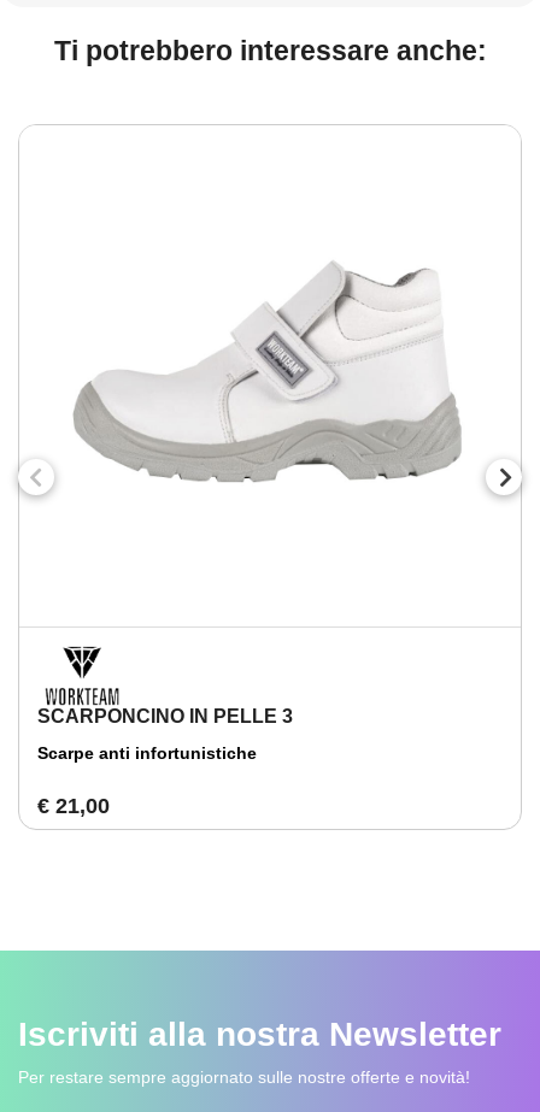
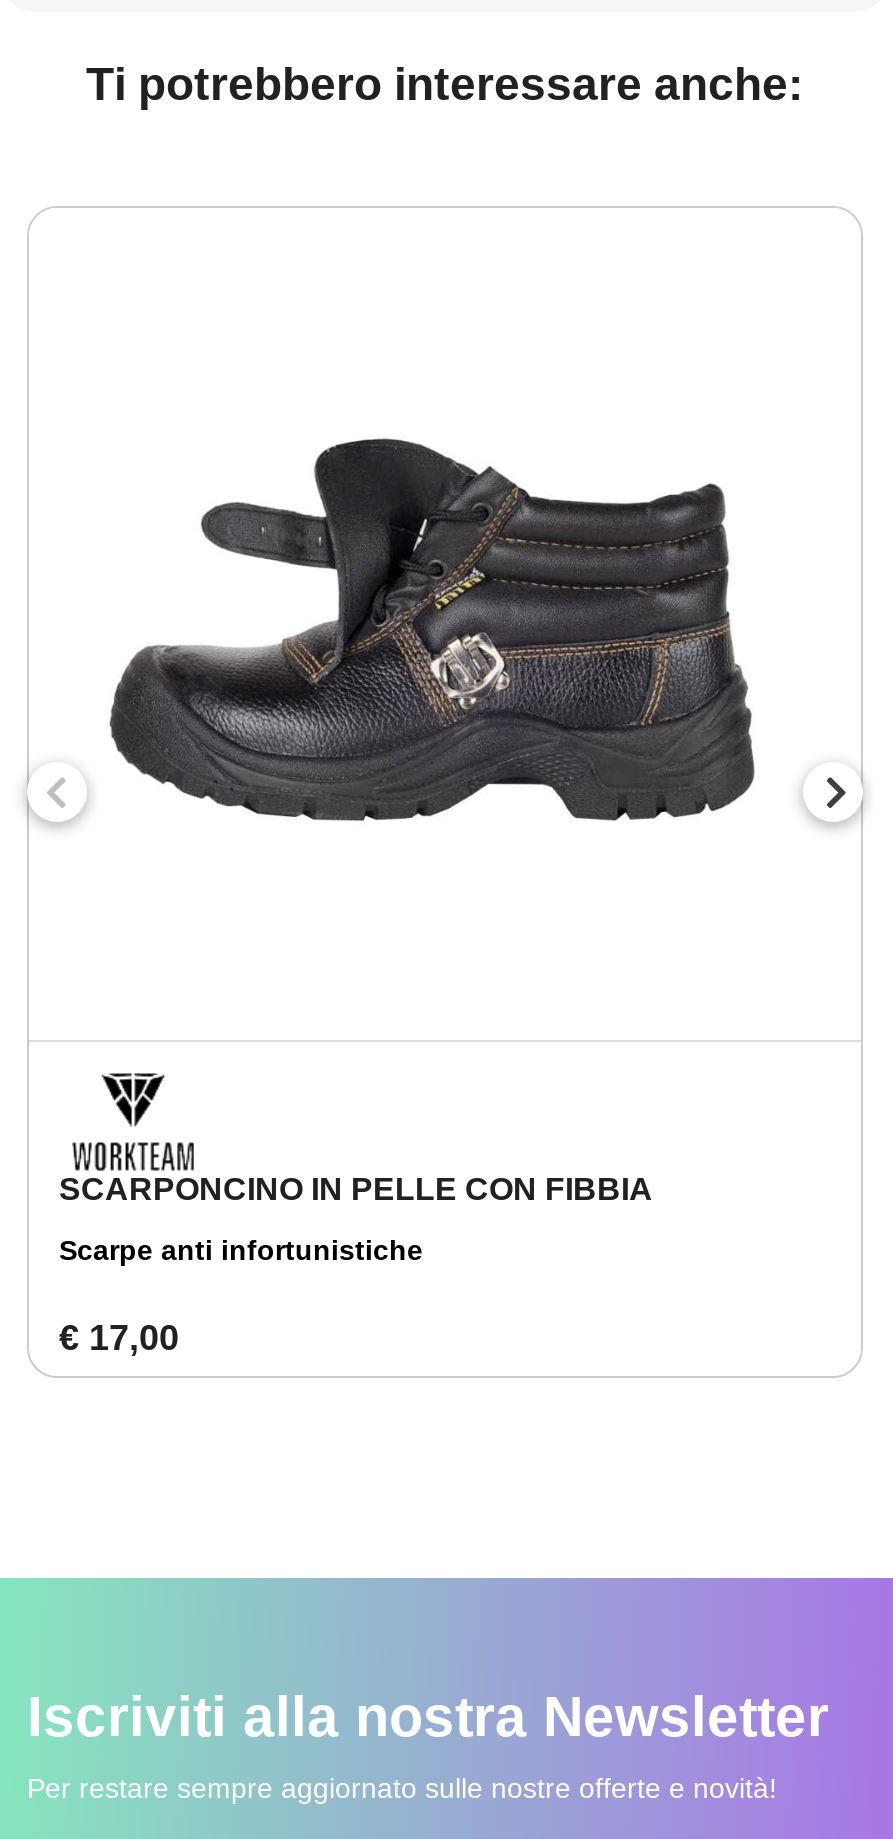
- [image]
+ [image]

- SCARPONCINO IN PELLE 3
+ SCARPONCINO IN PELLE CON FIBBIA

- € 21,00
+ € 17,00
